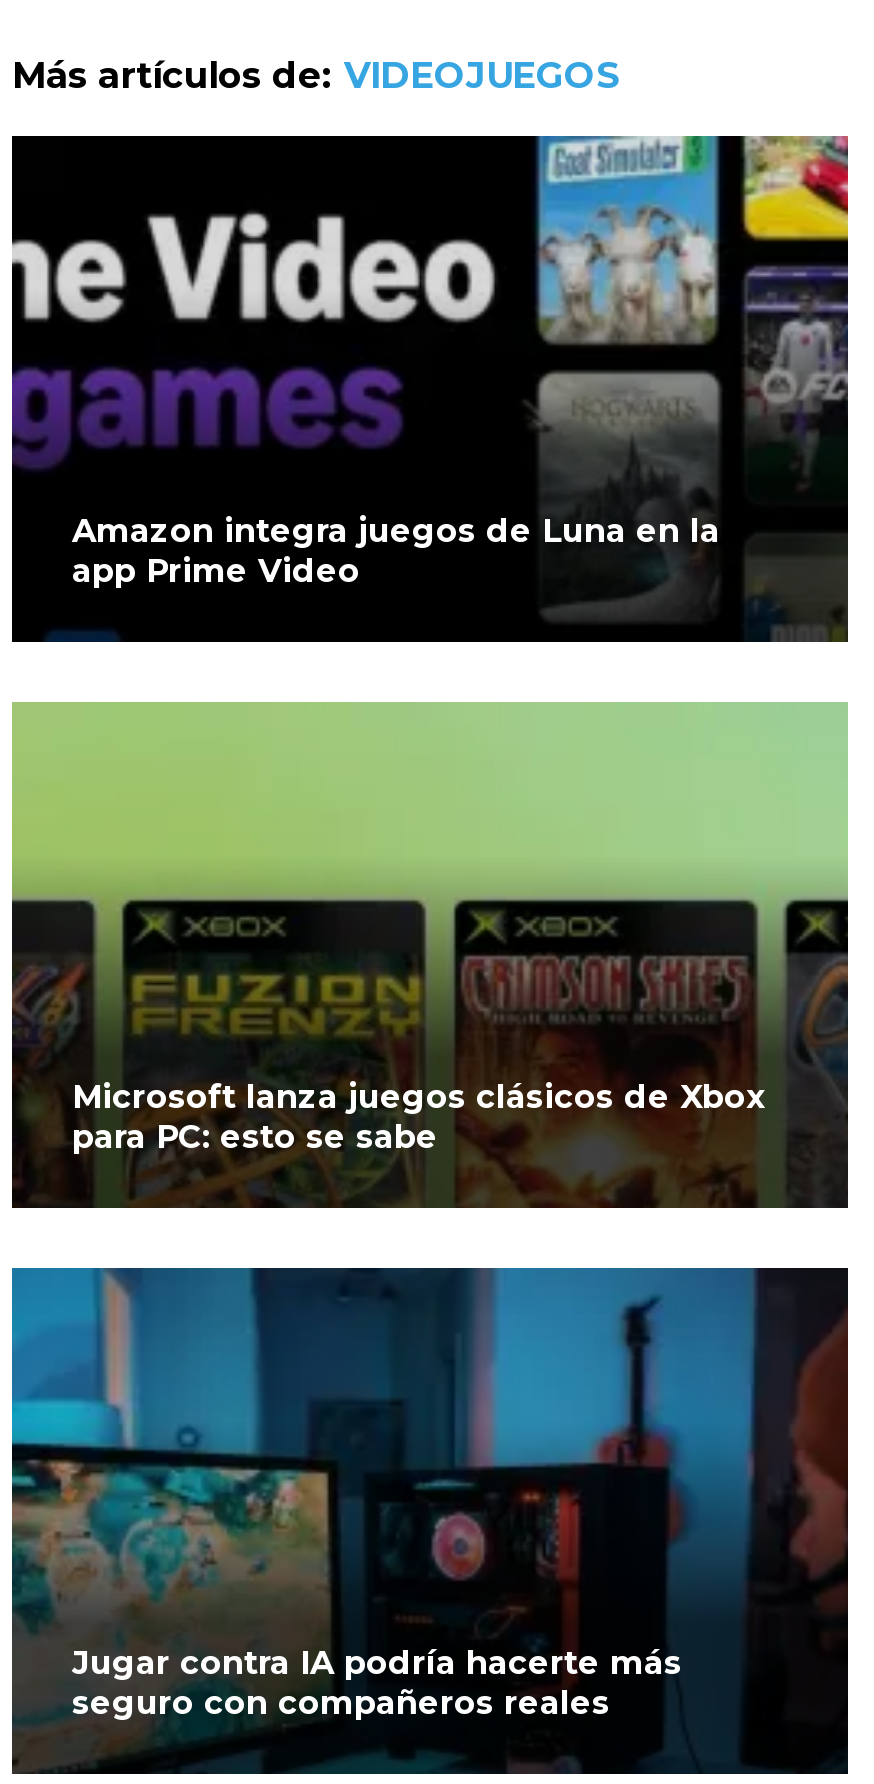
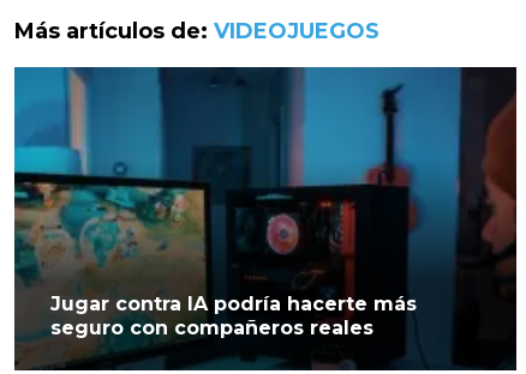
- [image]
- Amazon integra juegos de Luna en la
- app Prime Video

- [image]
- Microsoft lanza juegos clásicos de Xbox
- para PC: esto se sabe
